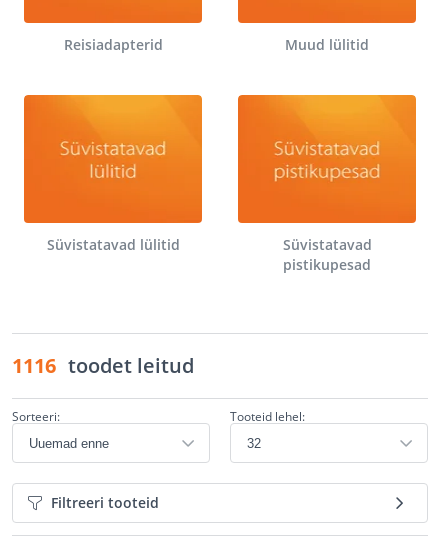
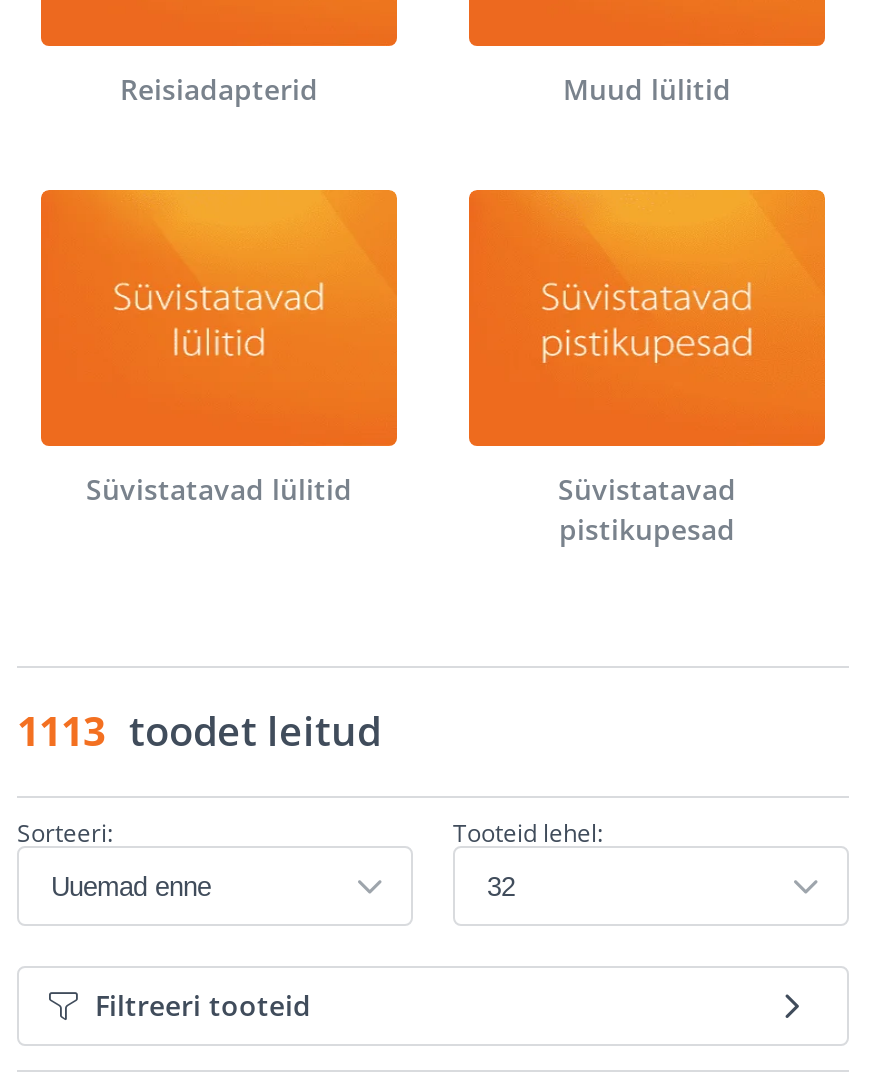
- 1116 toodet leitud
+ 1113 toodet leitud
